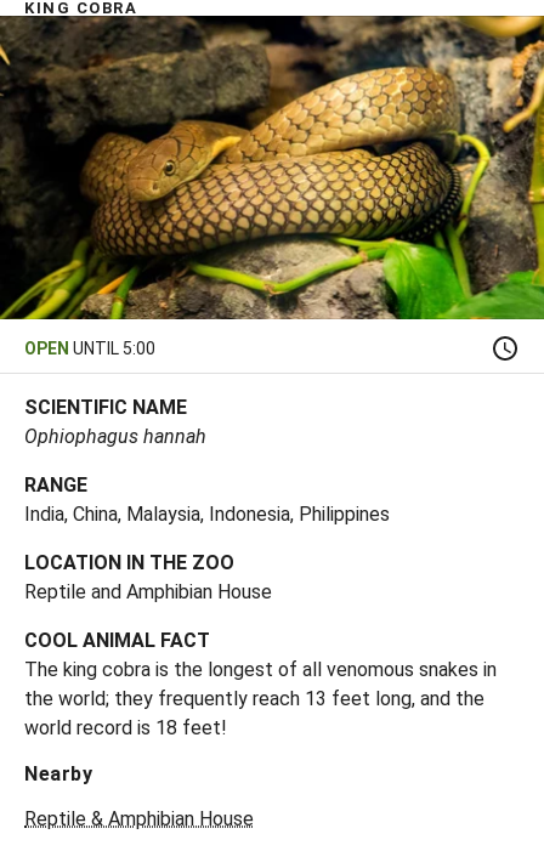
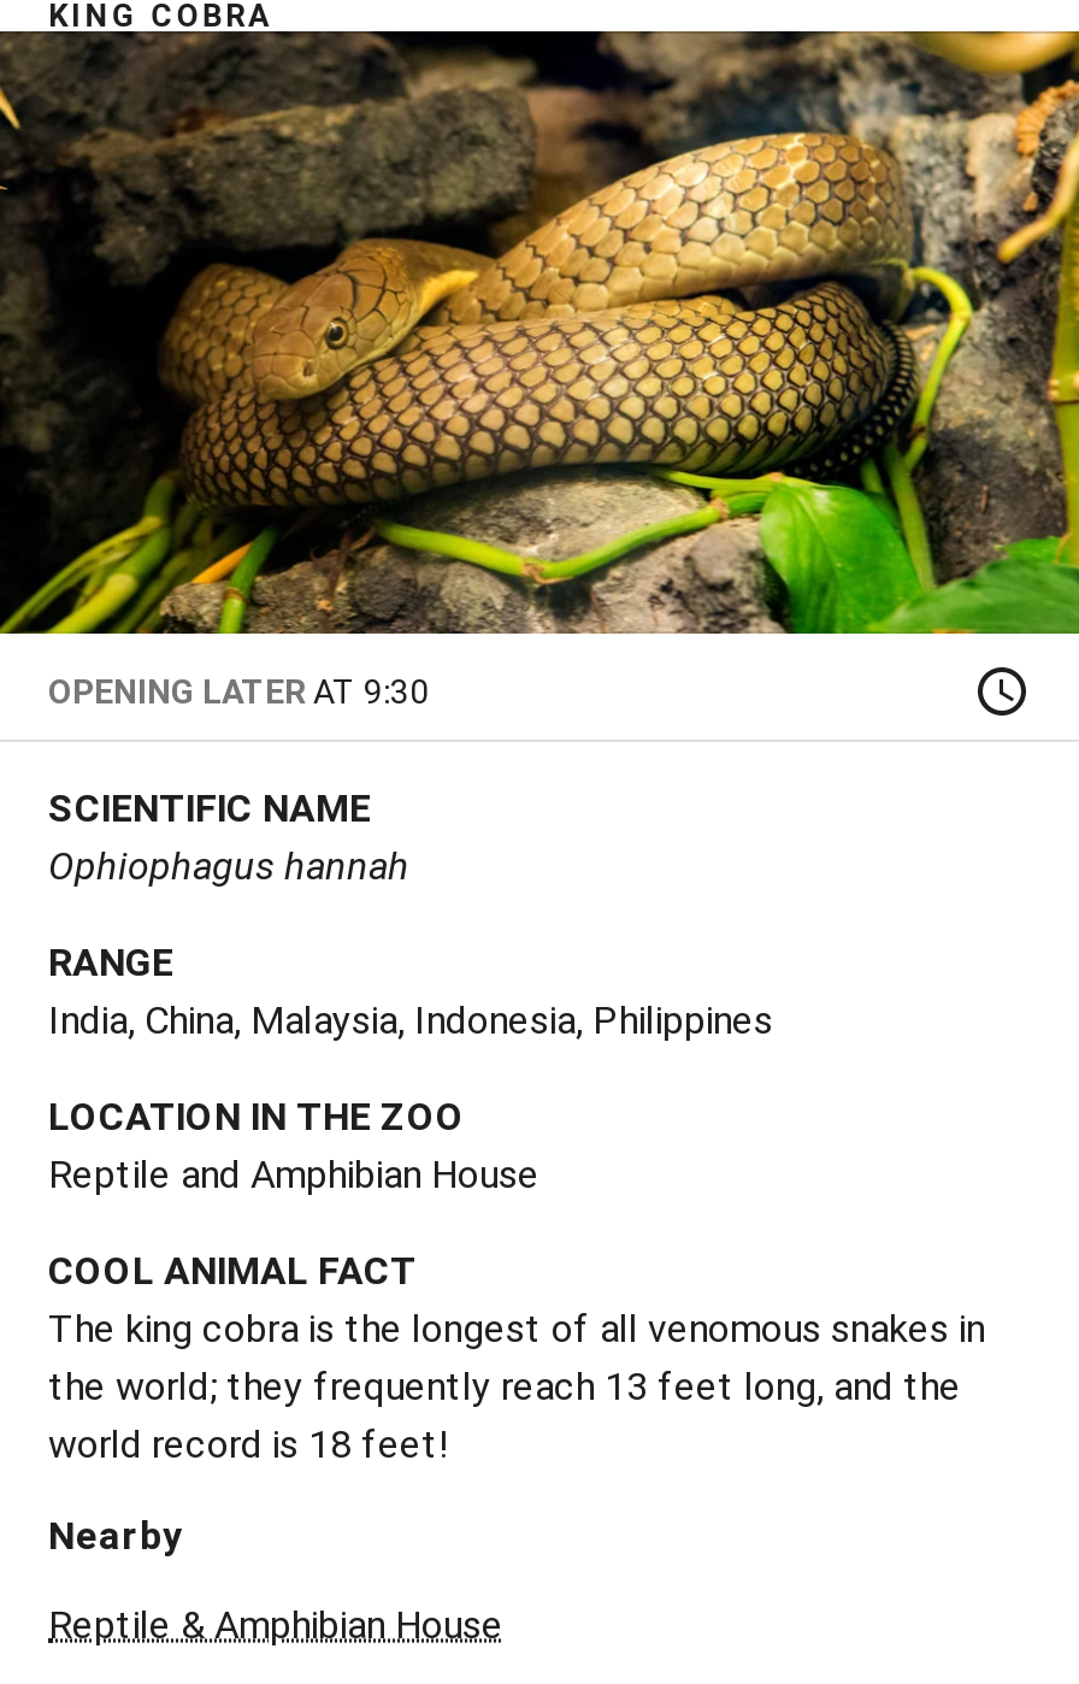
- OPEN UNTIL 5:00
+ OPENING LATER AT 9:30
